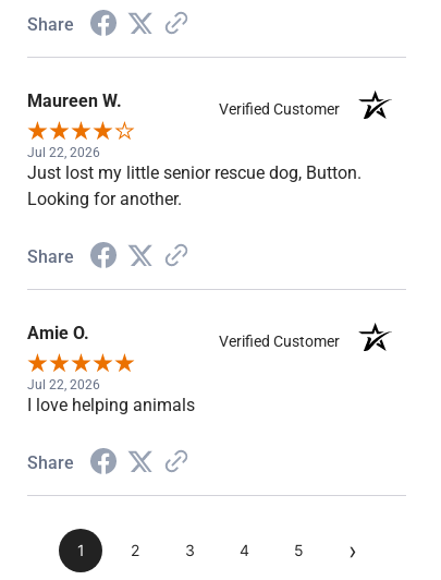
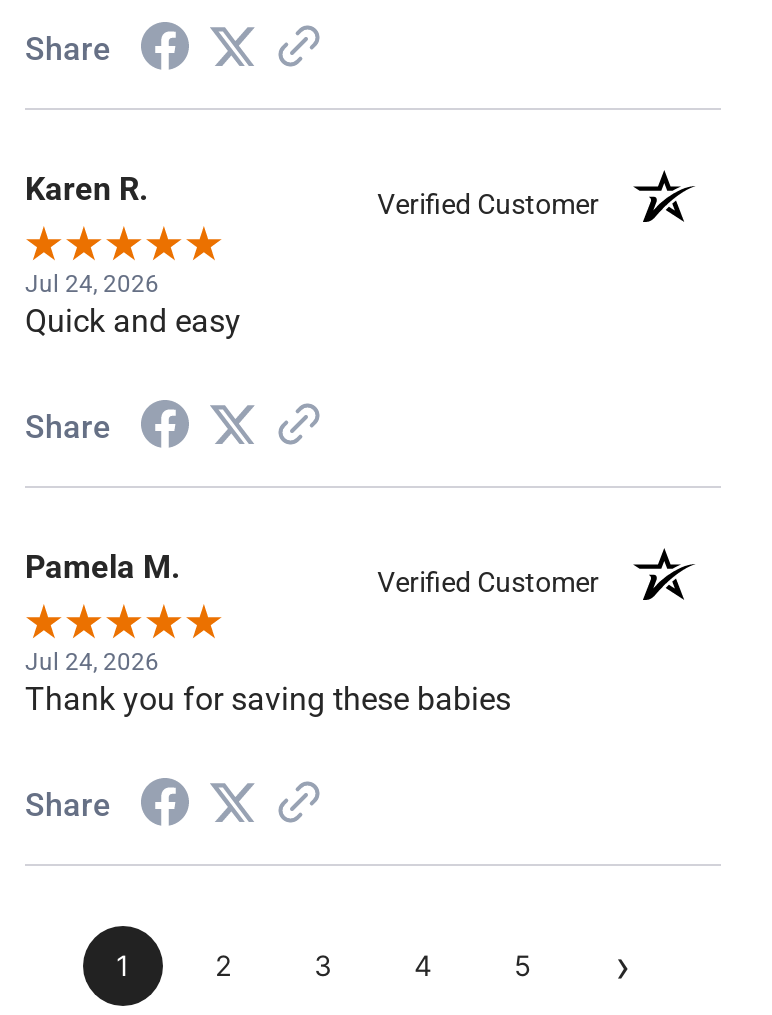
- Maureen W.
+ Karen R.

- Jul 22, 2026
- Just lost my little senior rescue dog, Button.
- Looking for another.
+ Jul 24, 2026
+ Quick and easy

- Amie O.
+ Pamela M.

- Jul 22, 2026
- I love helping animals
+ Jul 24, 2026
+ Thank you for saving these babies
